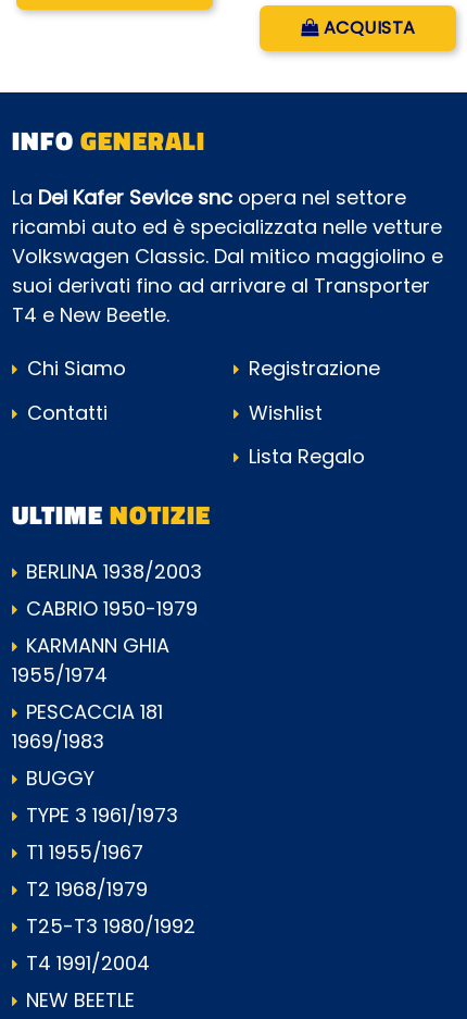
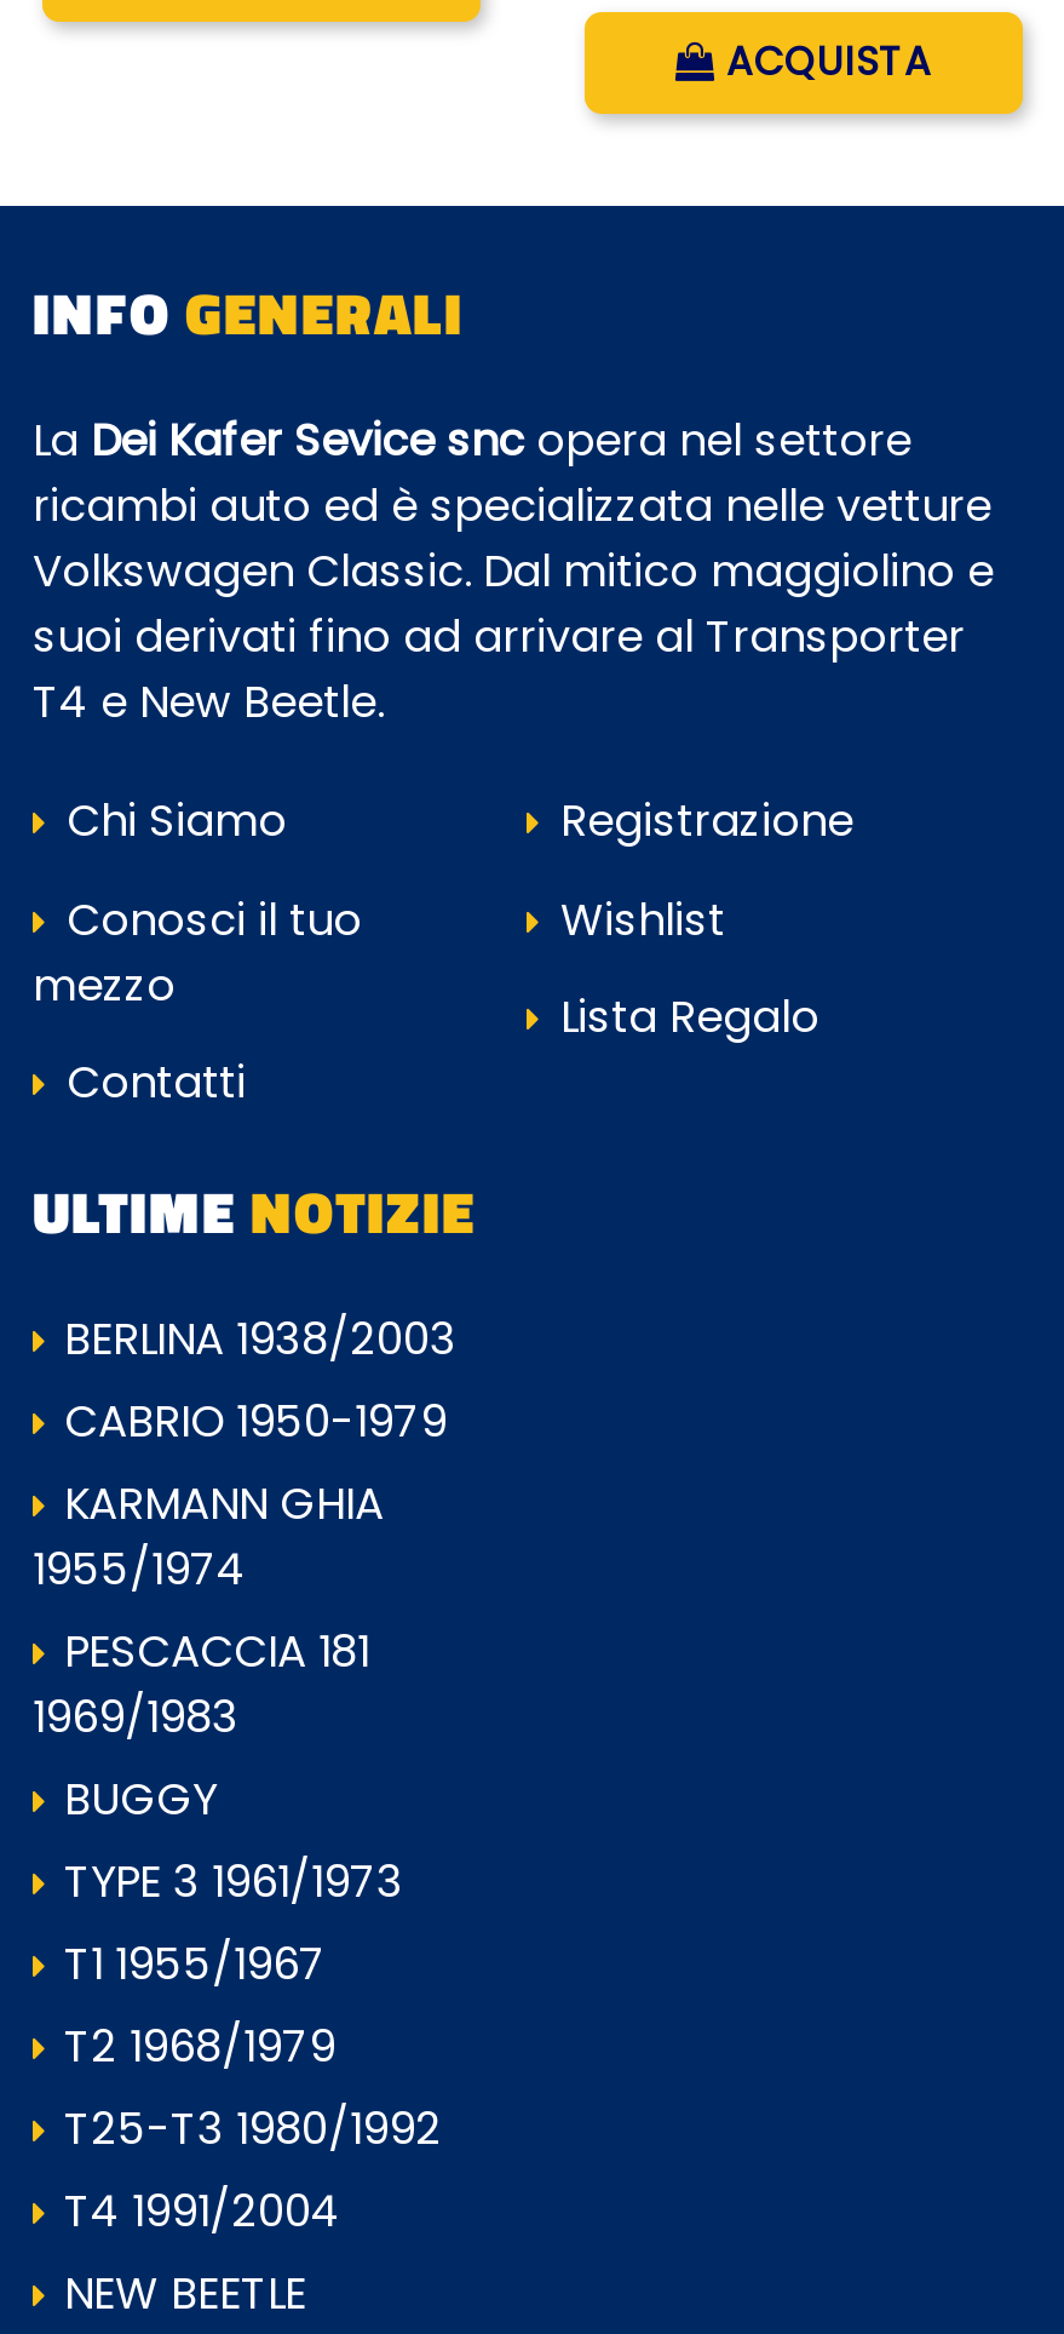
moved down: Contatti

+ Conosci il tuo
+ mezzo
